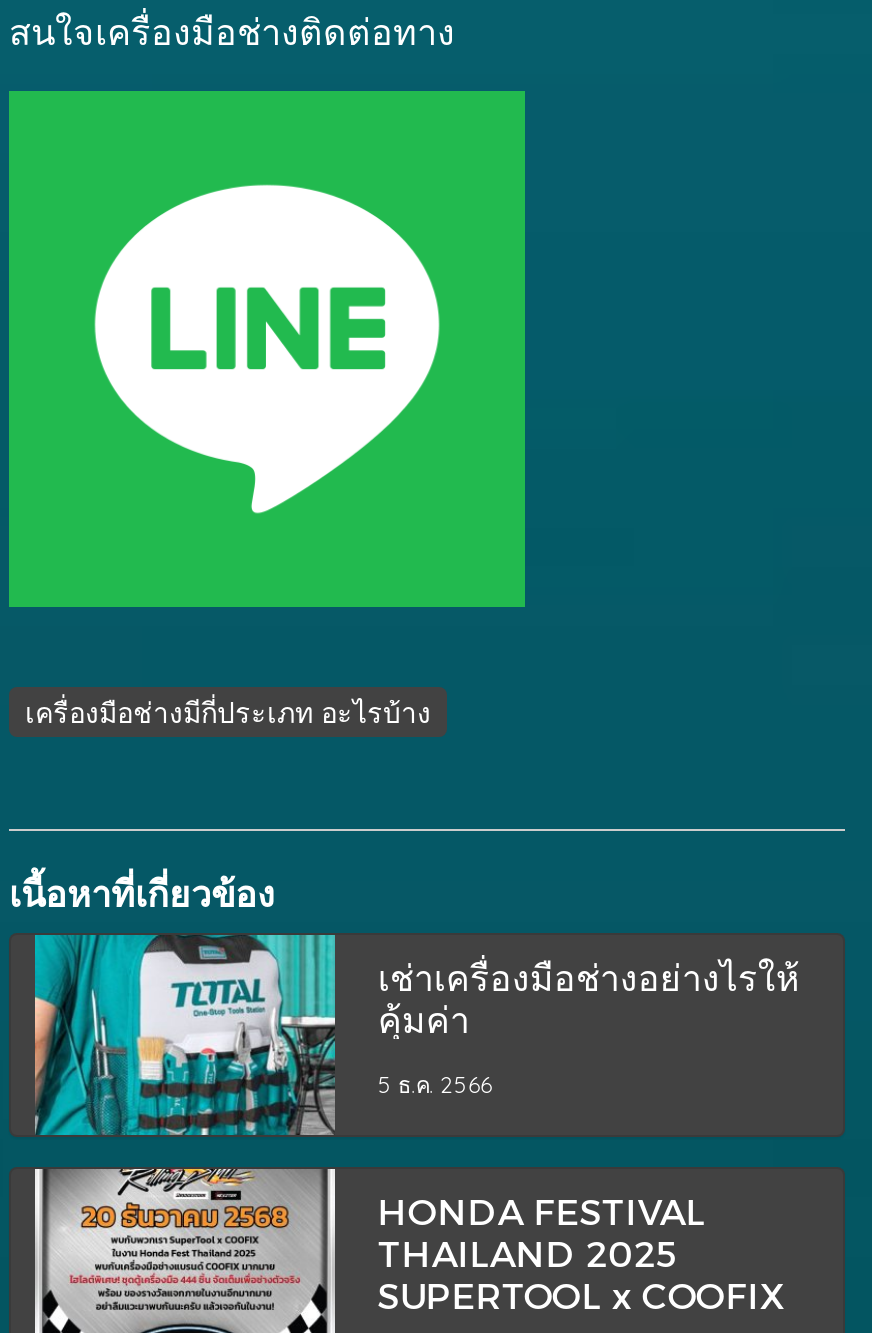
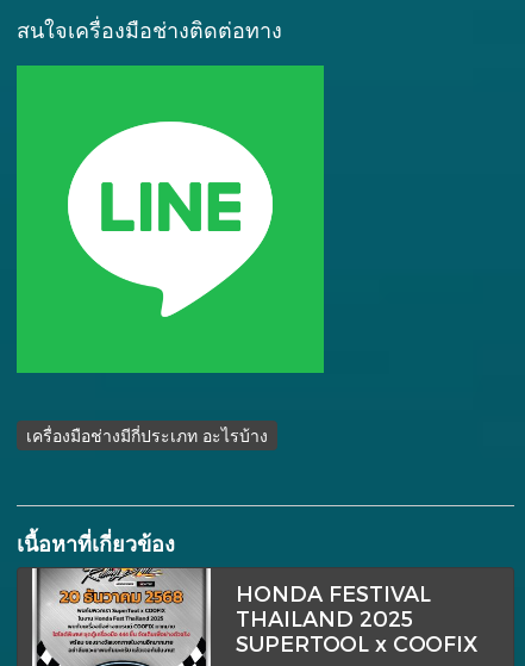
- [image]
- เช่าเครื่องมือช่างอย่างไรให้
- คุ้มค่า
- 5 ธ.ค. 2566
